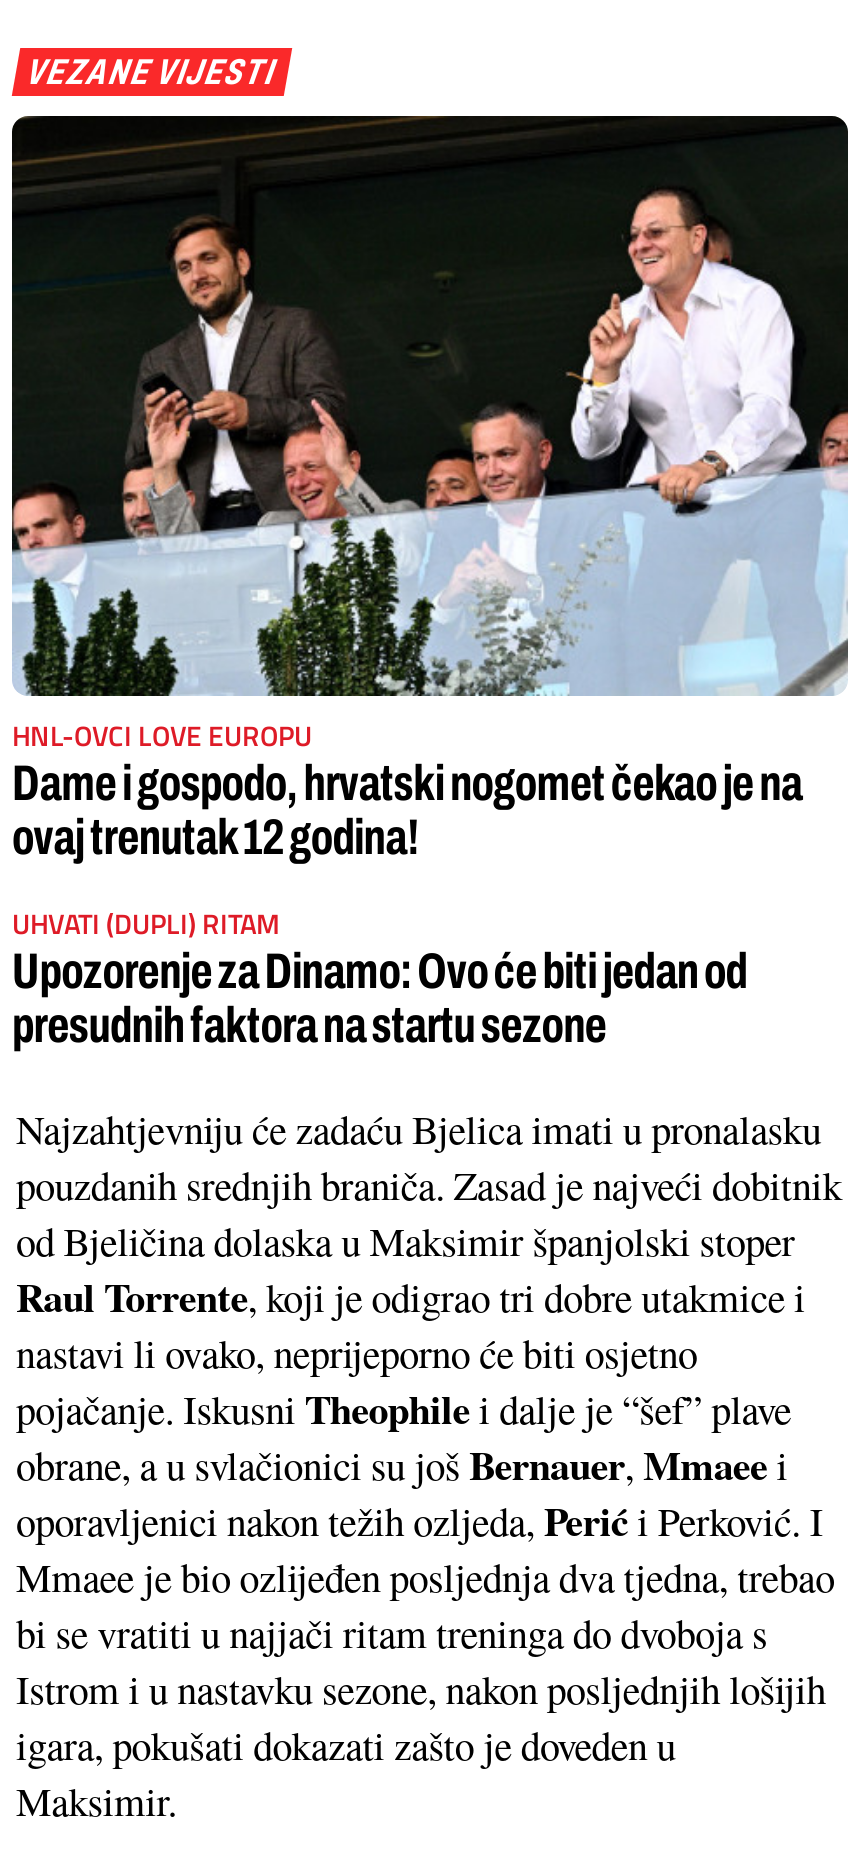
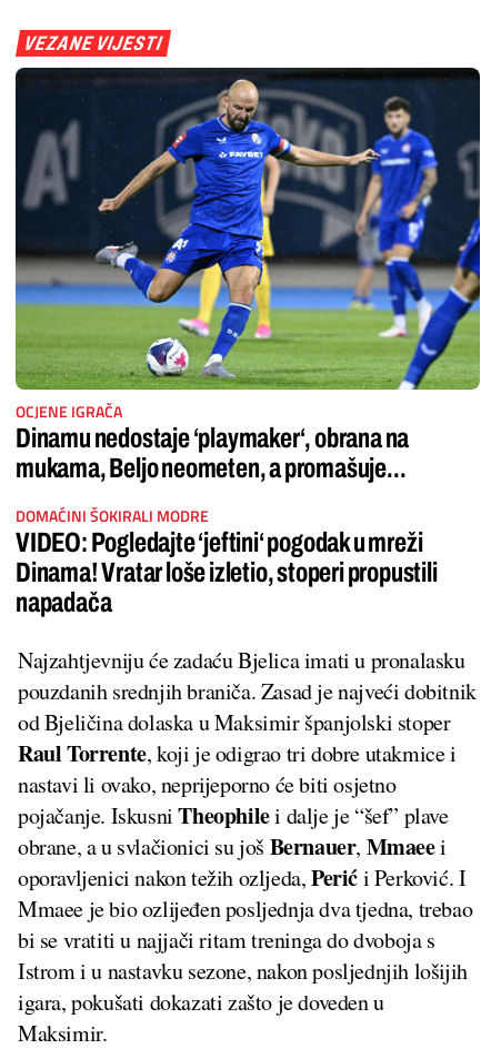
- [image]
- HNL-OVCI LOVE EUROPU
- Dame i gospodo, hrvatski nogomet čekao je na
- ovaj trenutak 12 godina!
+ [image]
+ OCJENE IGRAČA
+ Dinamu nedostaje ‘playmaker‘, obrana na
+ mukama, Beljo neometen, a promašuje...

- UHVATI (DUPLI) RITAM
- Upozorenje za Dinamo: Ovo će biti jedan od
- presudnih faktora na startu sezone
+ DOMAĆINI ŠOKIRALI MODRE
+ VIDEO: Pogledajte ‘jeftini‘ pogodak u mreži
+ Dinama! Vratar loše izletio, stoperi propustili
+ napadača
